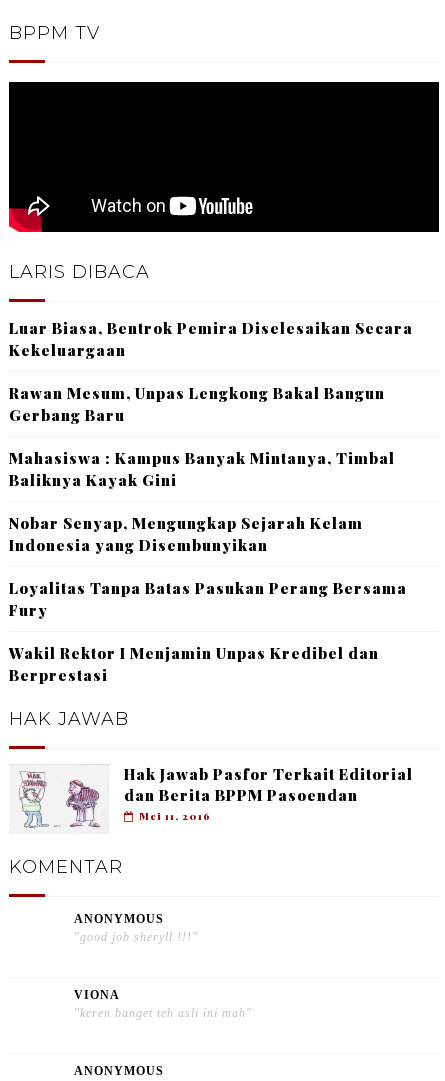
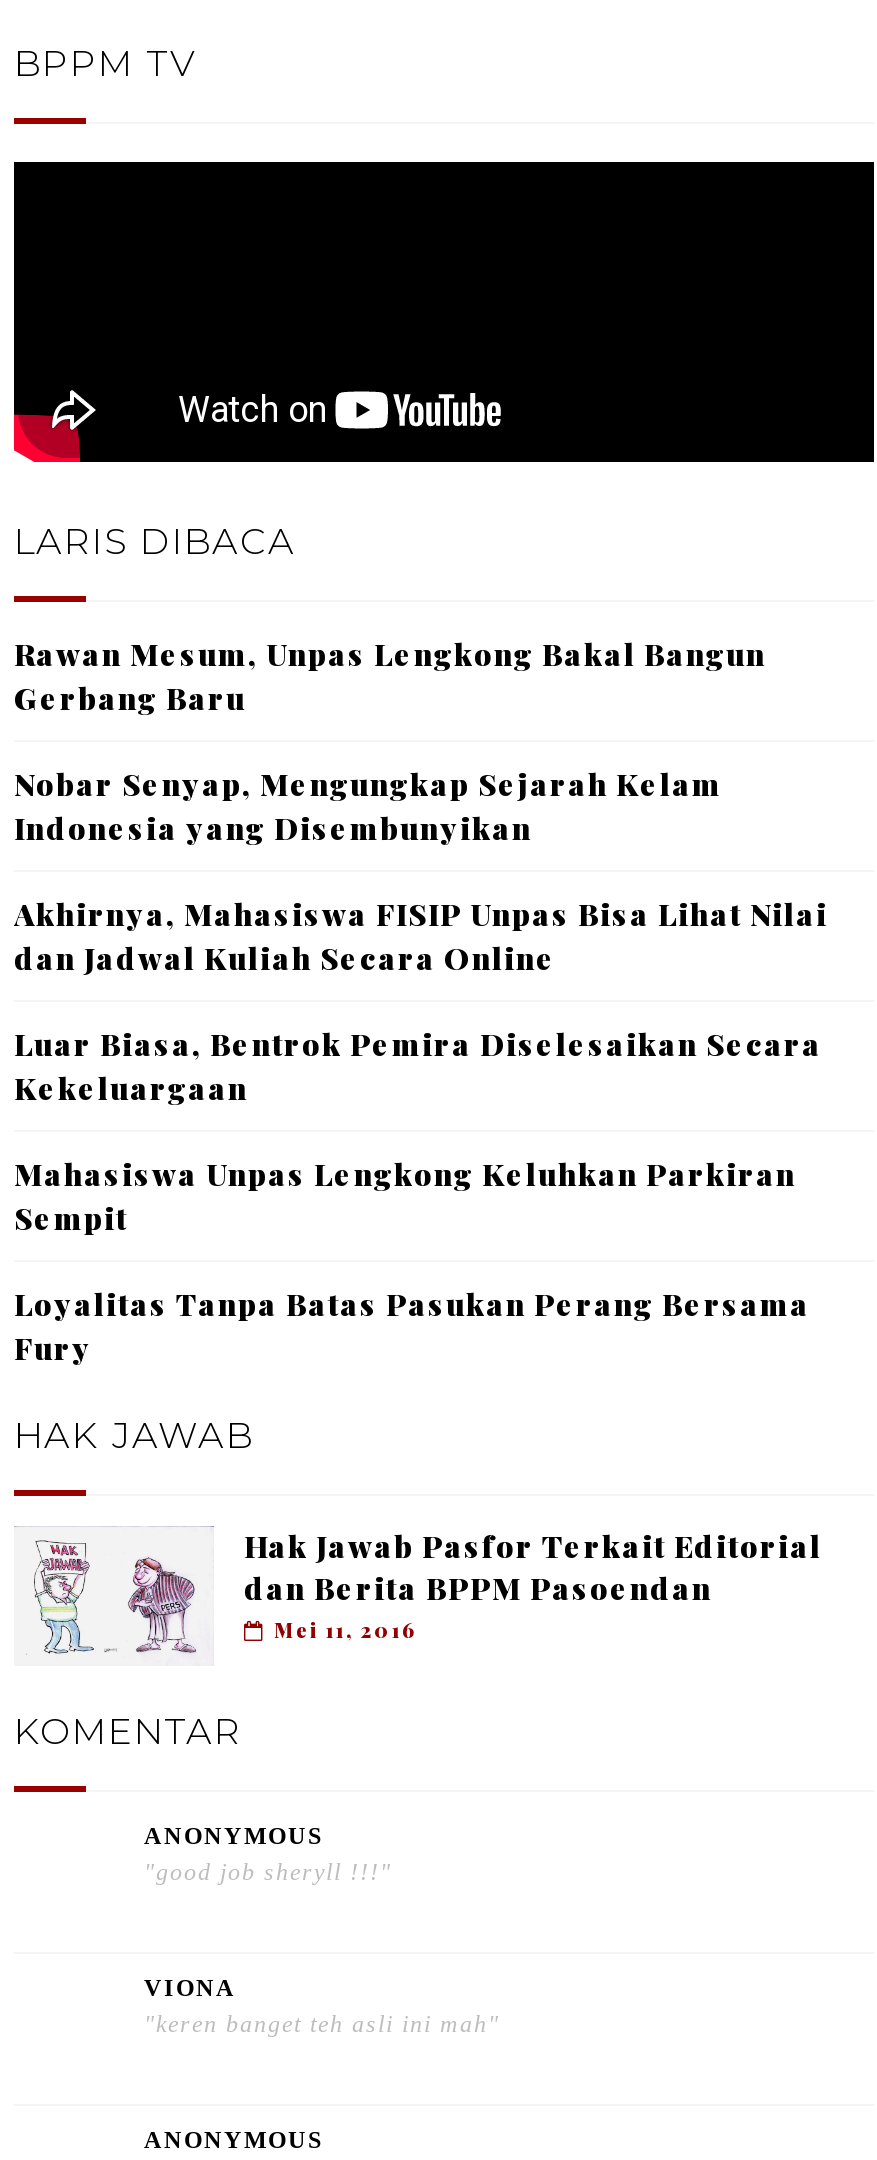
+ Akhirnya, Mahasiswa FISIP Unpas Bisa Lihat Nilai
+ dan Jadwal Kuliah Secara Online

moved down: Luar Biasa, Bentrok Pemira Diselesaikan Secara | Kekeluargaan

moved up: Rawan Mesum, Unpas Lengkong Bakal Bangun | Gerbang Baru

- Mahasiswa : Kampus Banyak Mintanya, Timbal
- Baliknya Kayak Gini
+ Mahasiswa Unpas Lengkong Keluhkan Parkiran
+ Sempit

moved up: Nobar Senyap, Mengungkap Sejarah Kelam | Indonesia yang Disembunyikan

moved down: Loyalitas Tanpa Batas Pasukan Perang Bersama | Fury

- Wakil Rektor I Menjamin Unpas Kredibel dan
- Berprestasi
